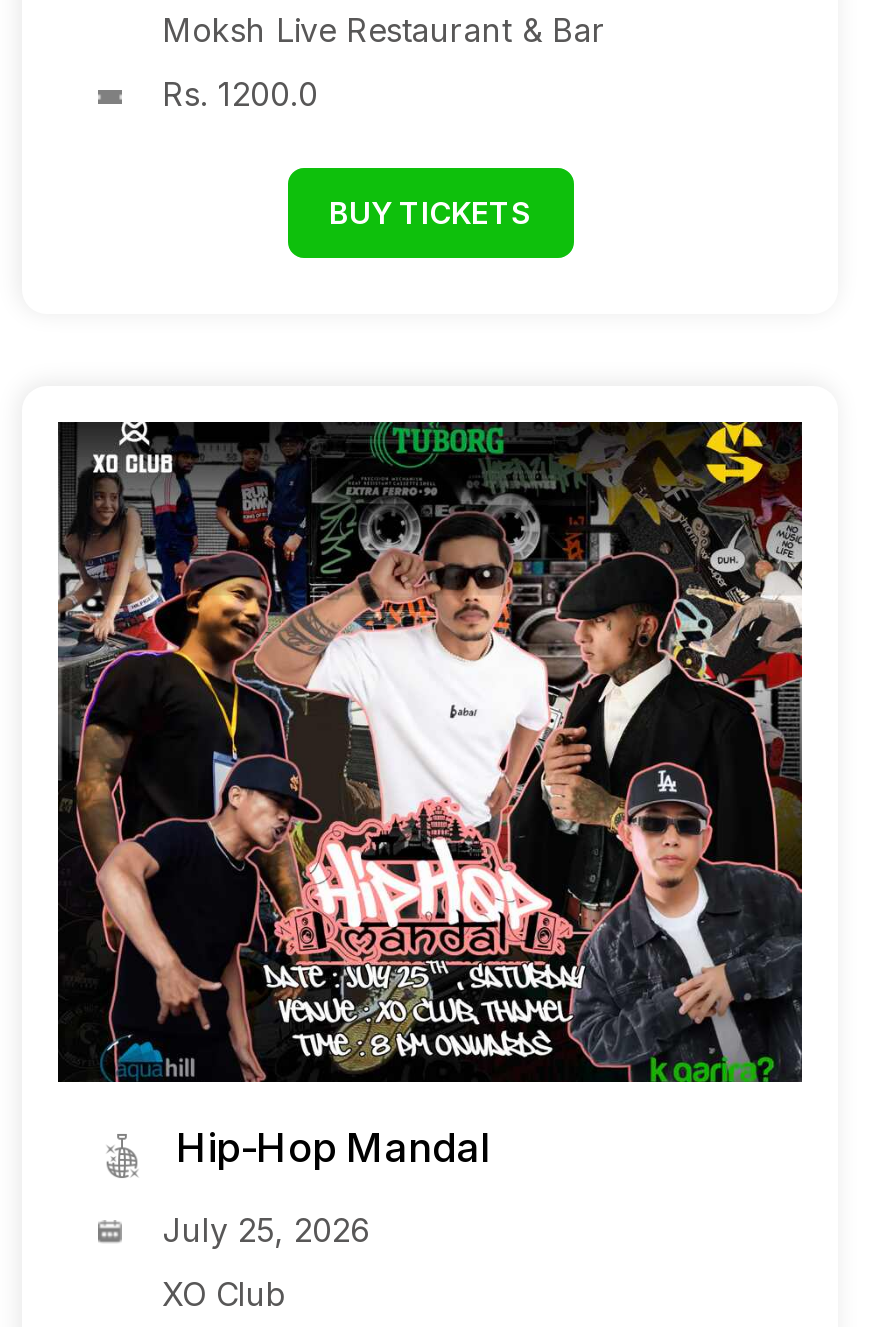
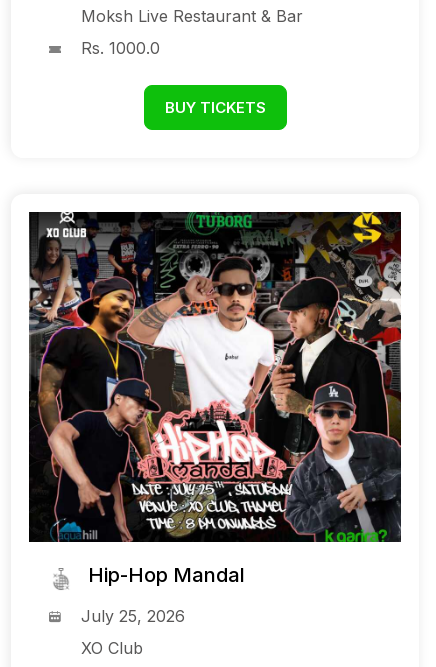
- Rs. 1200.0
+ Rs. 1000.0
